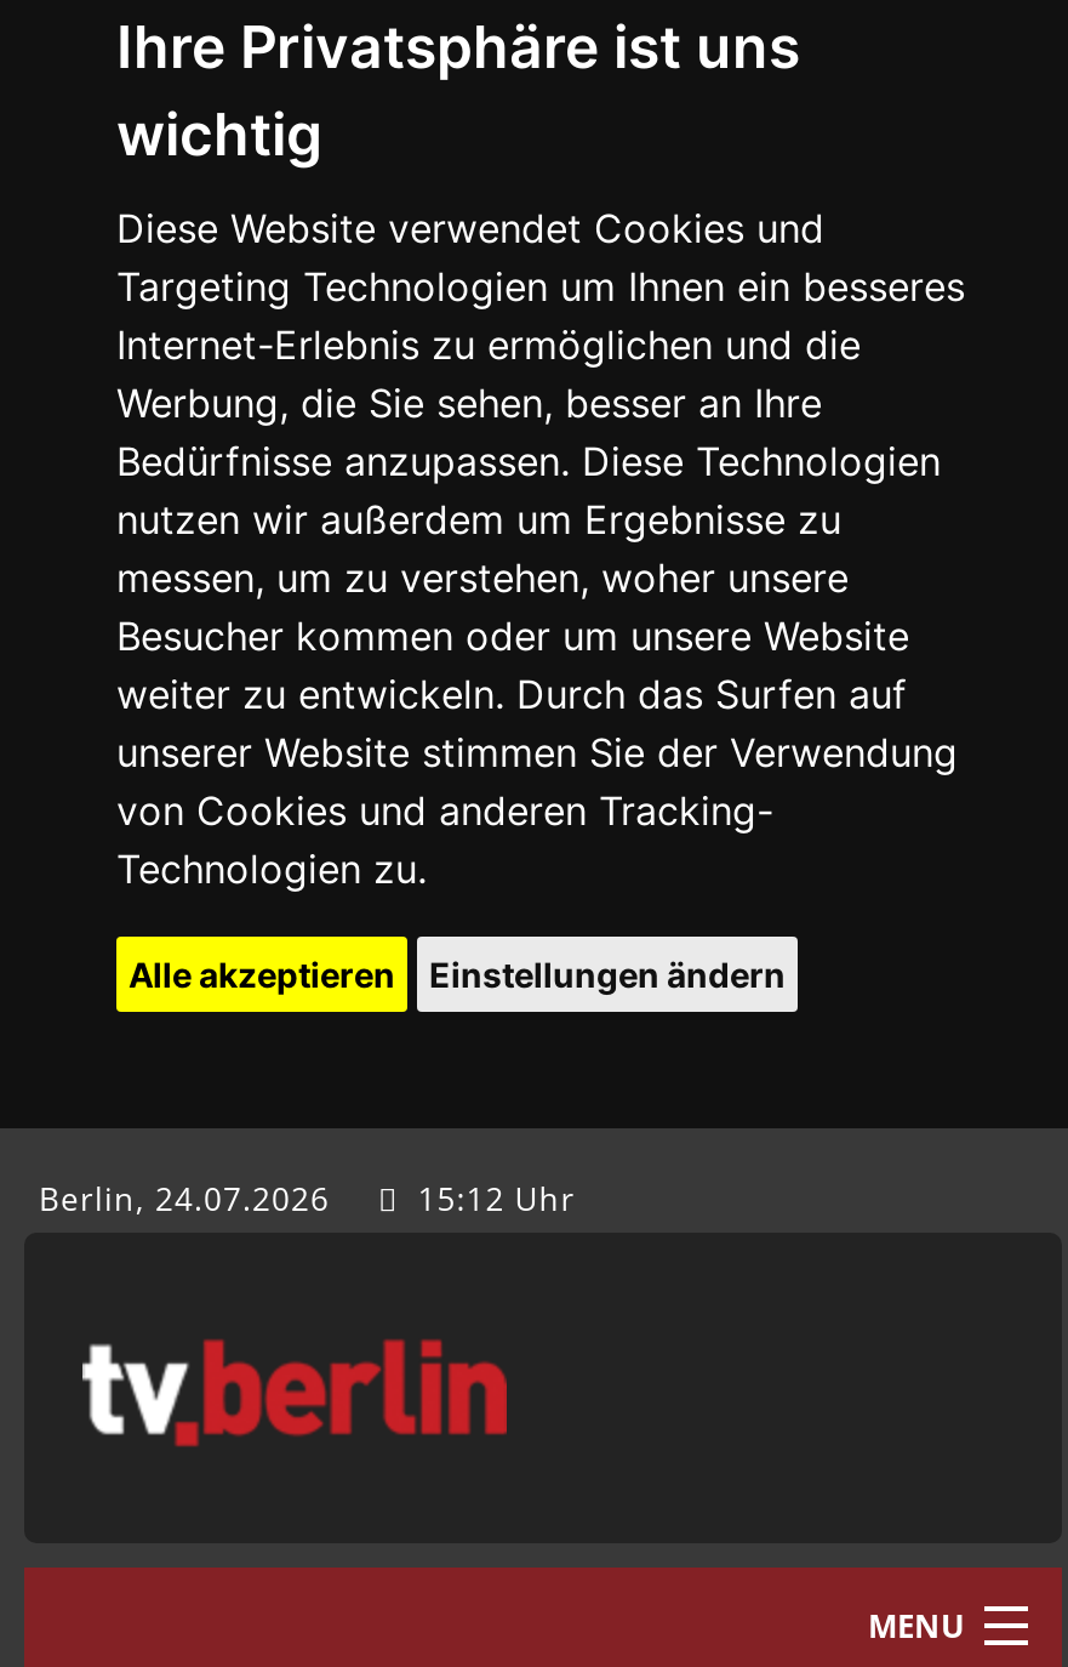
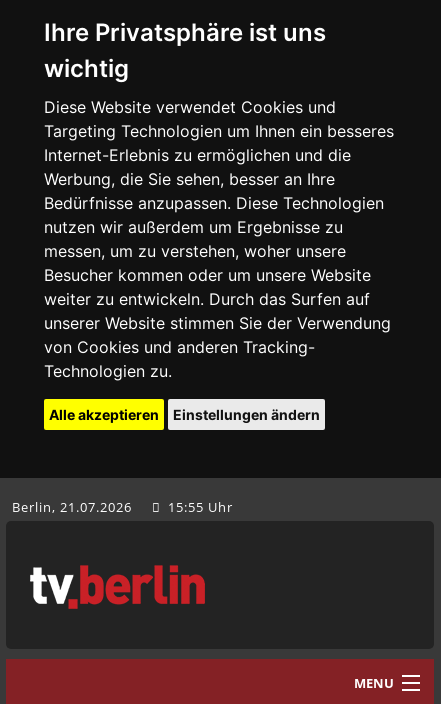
- Berlin, 24.07.2026
+ Berlin, 21.07.2026

- 15:12 Uhr
+ 15:55 Uhr
